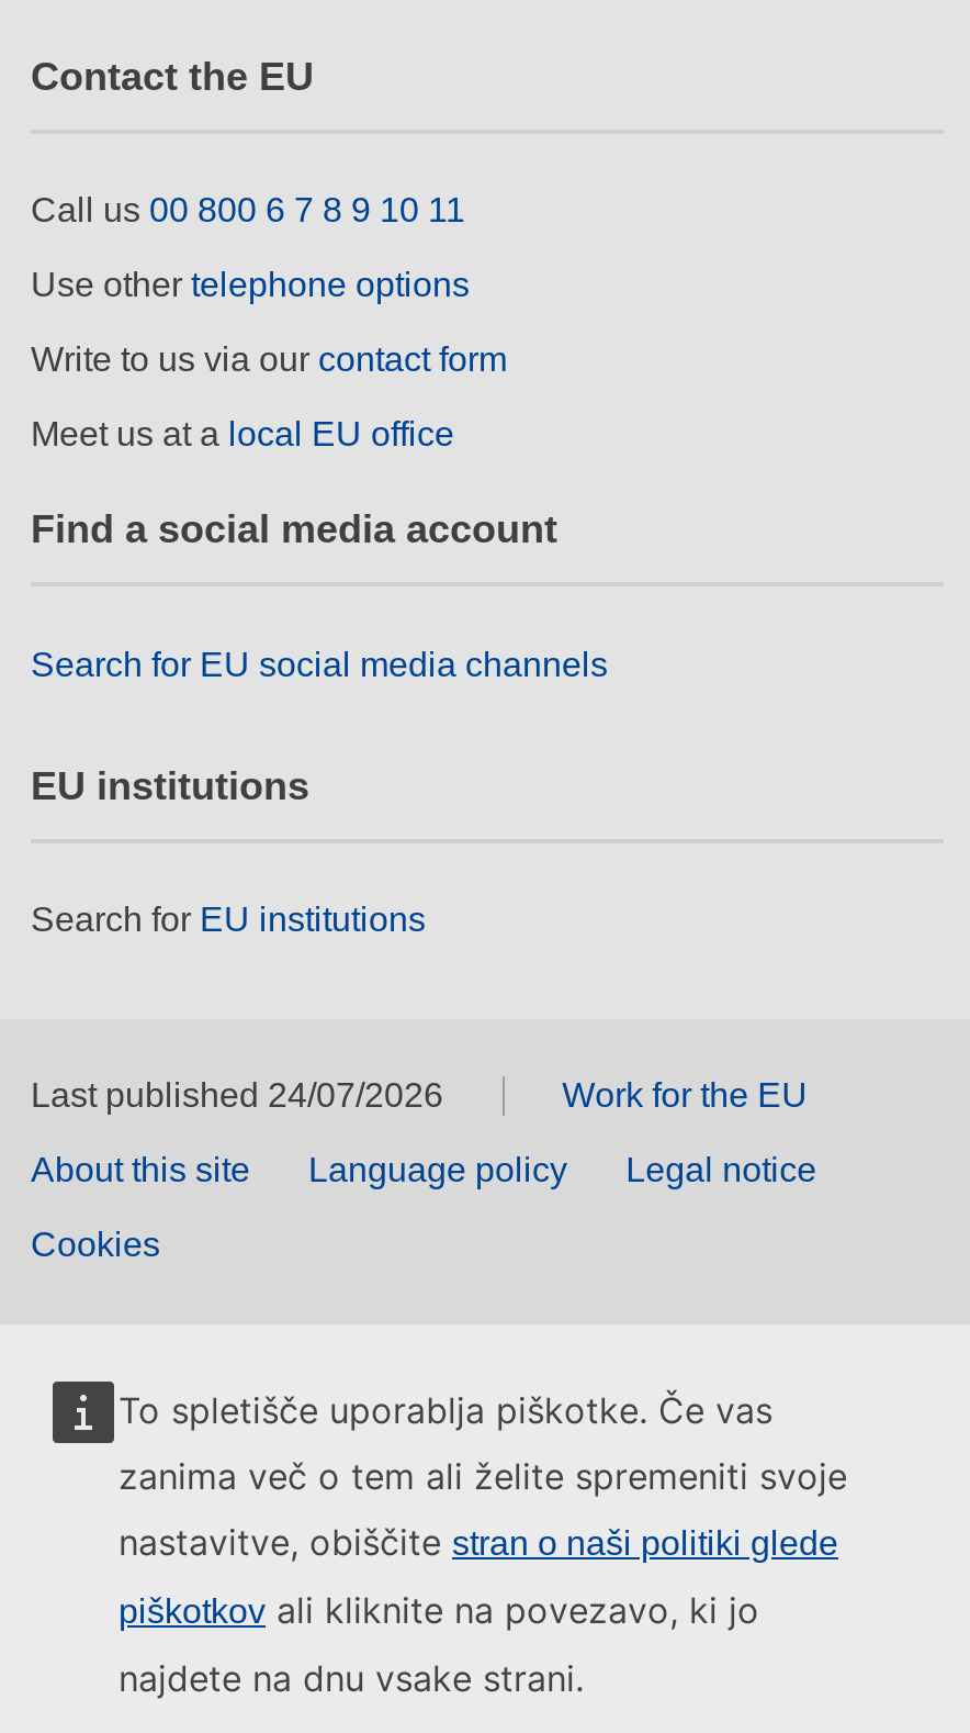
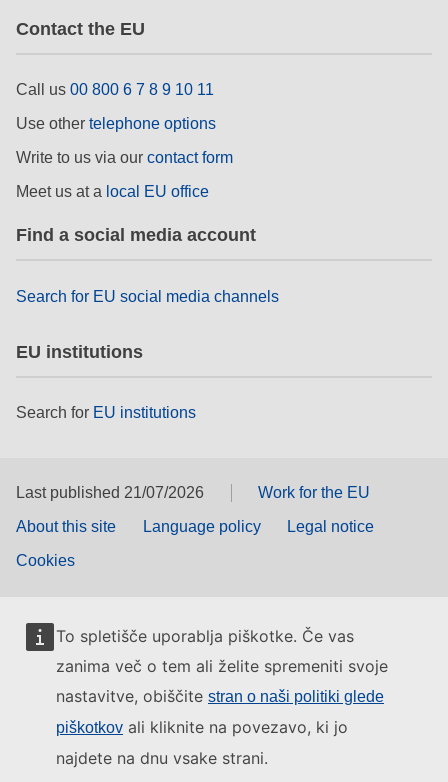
- Last published 24/07/2026
+ Last published 21/07/2026
